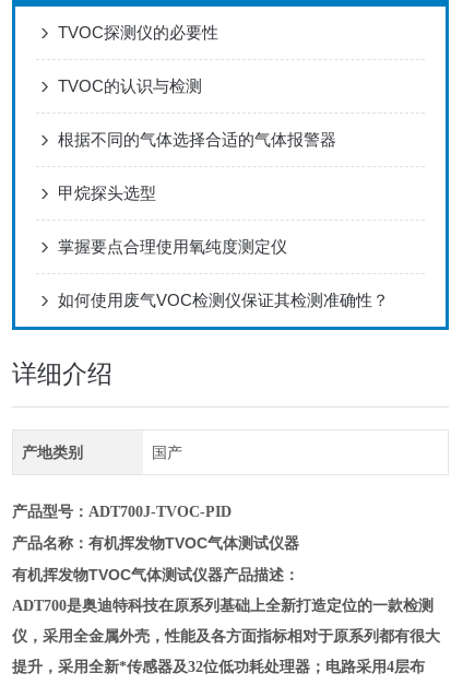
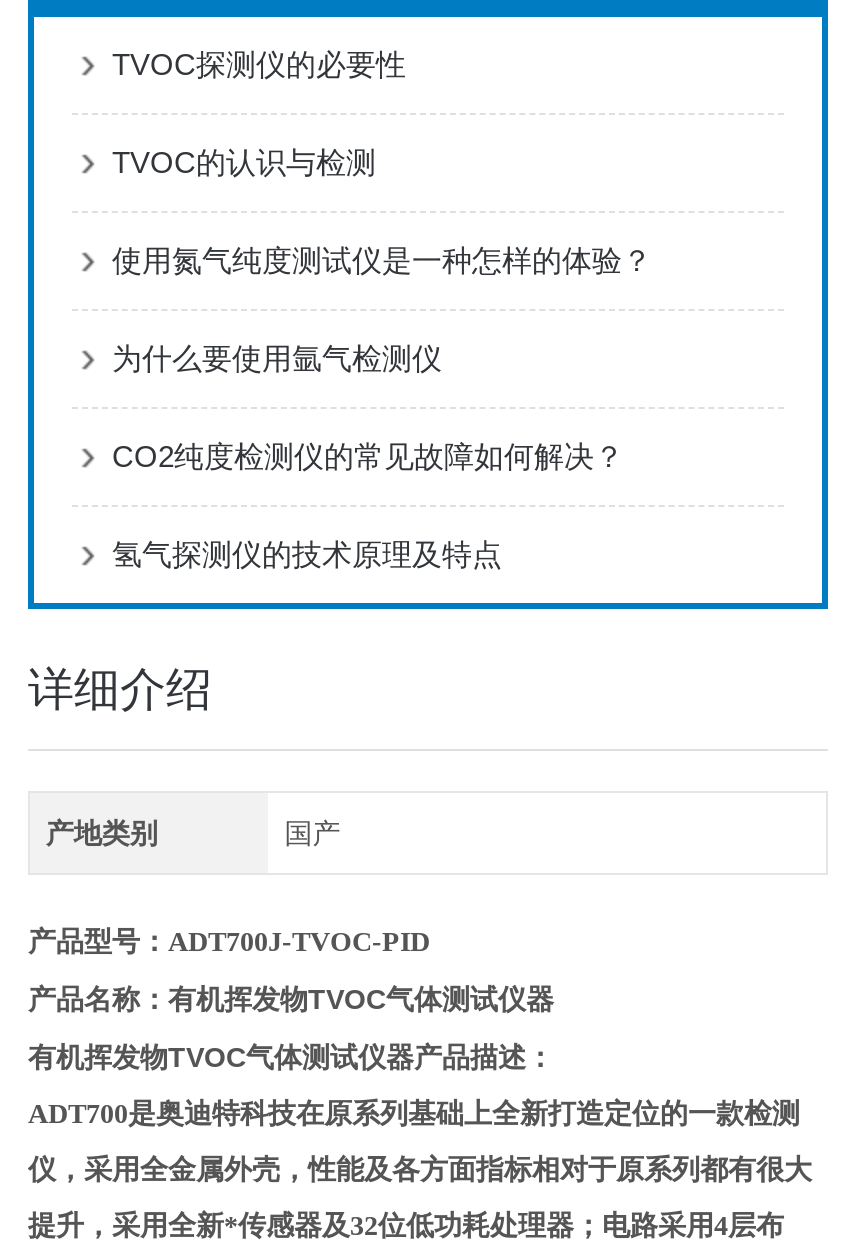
- 根据不同的气体选择合适的气体报警器
+ 使用氮气纯度测试仪是一种怎样的体验？

- 甲烷探头选型
+ 为什么要使用氩气检测仪

- 掌握要点合理使用氧纯度测定仪
+ CO2纯度检测仪的常见故障如何解决？

- 如何使用废气VOC检测仪保证其检测准确性？
+ 氢气探测仪的技术原理及特点
